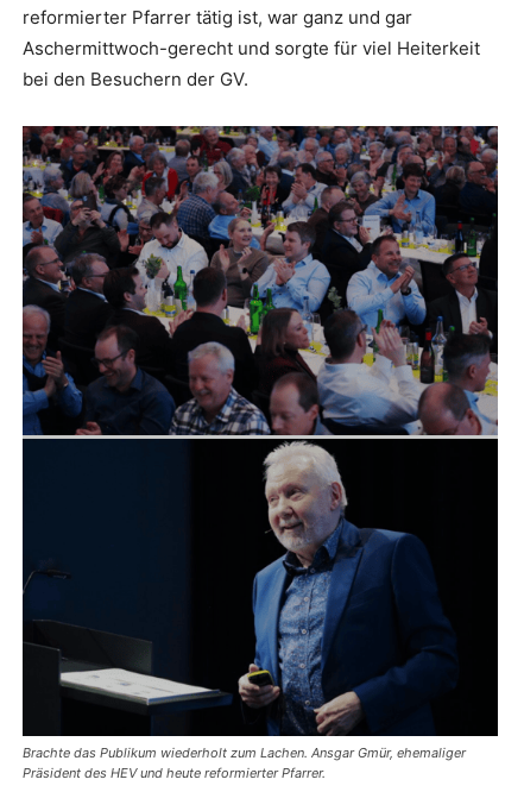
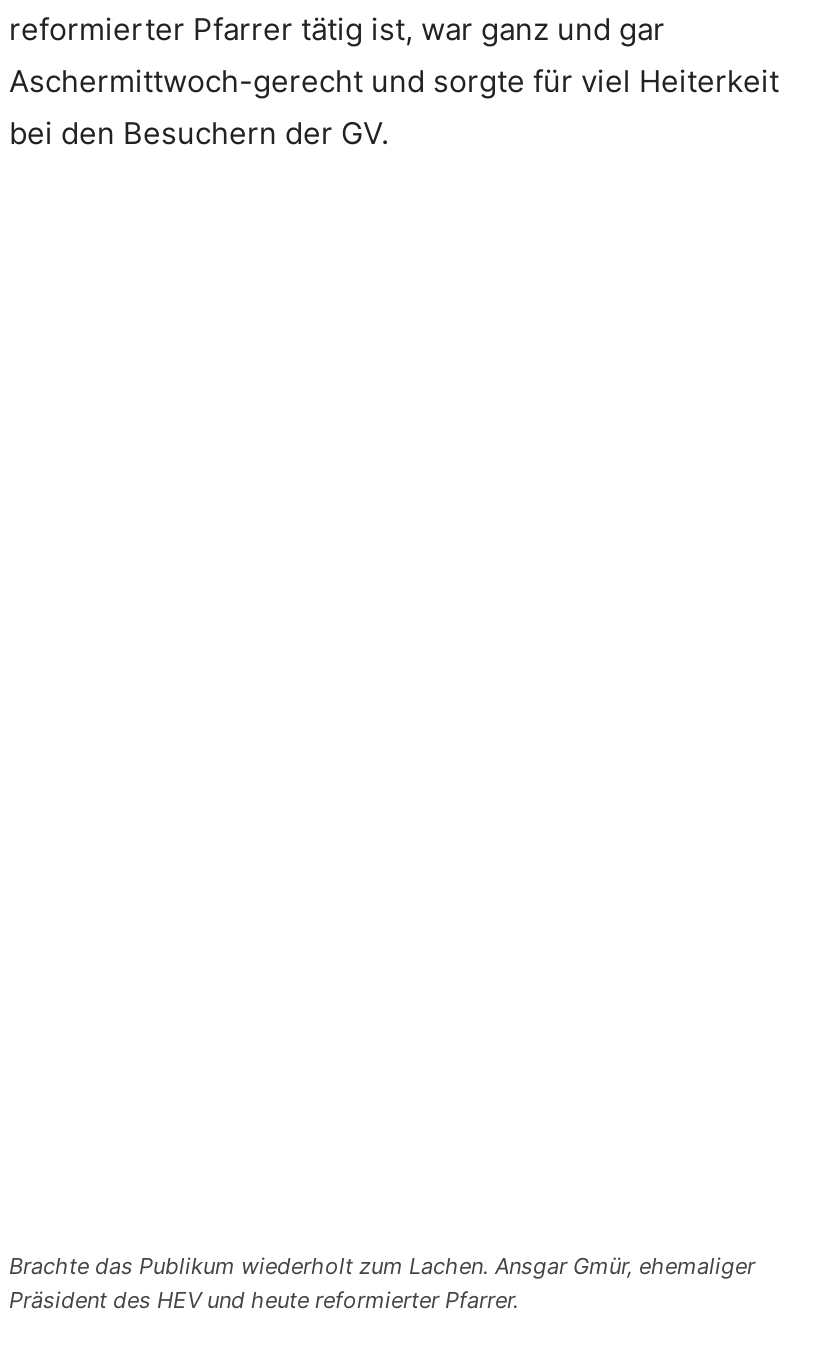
- [image]
